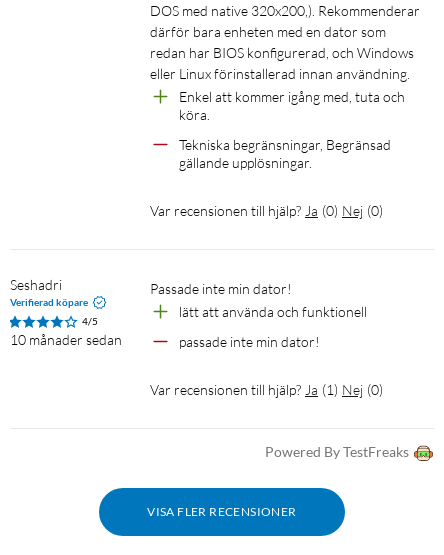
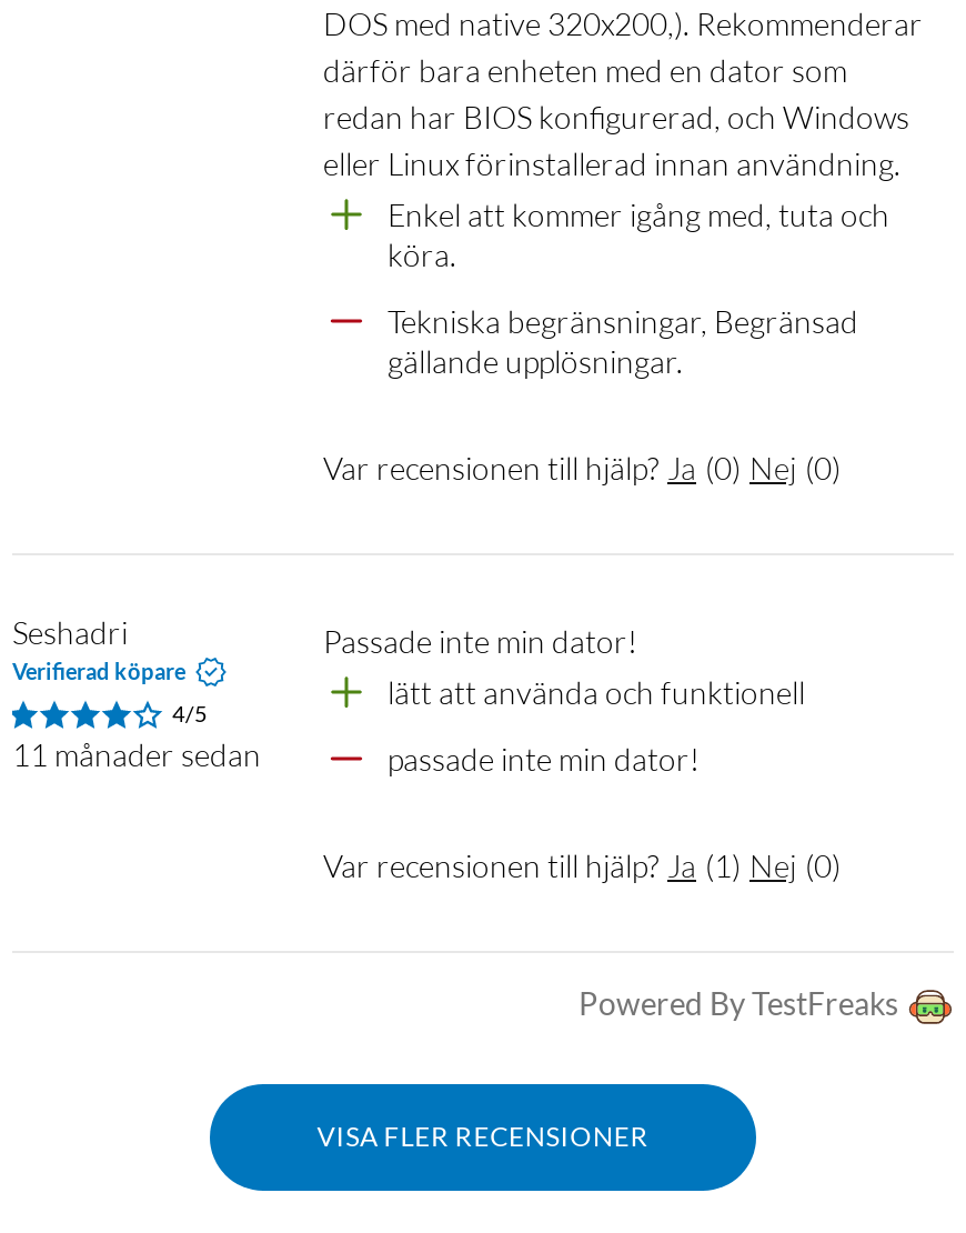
- 10 månader sedan
+ 11 månader sedan
